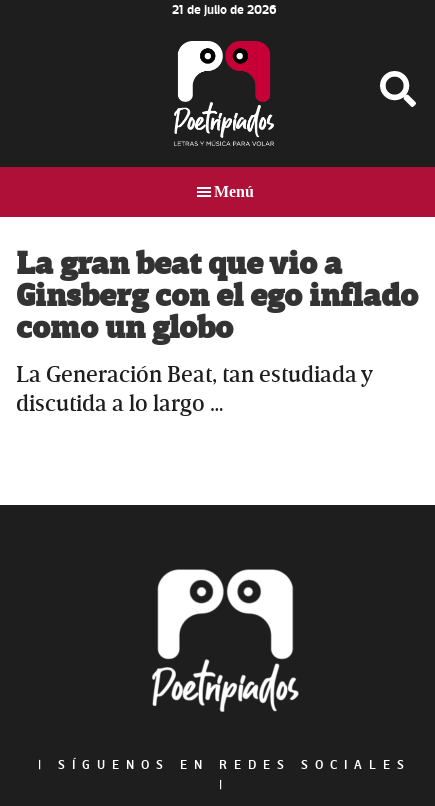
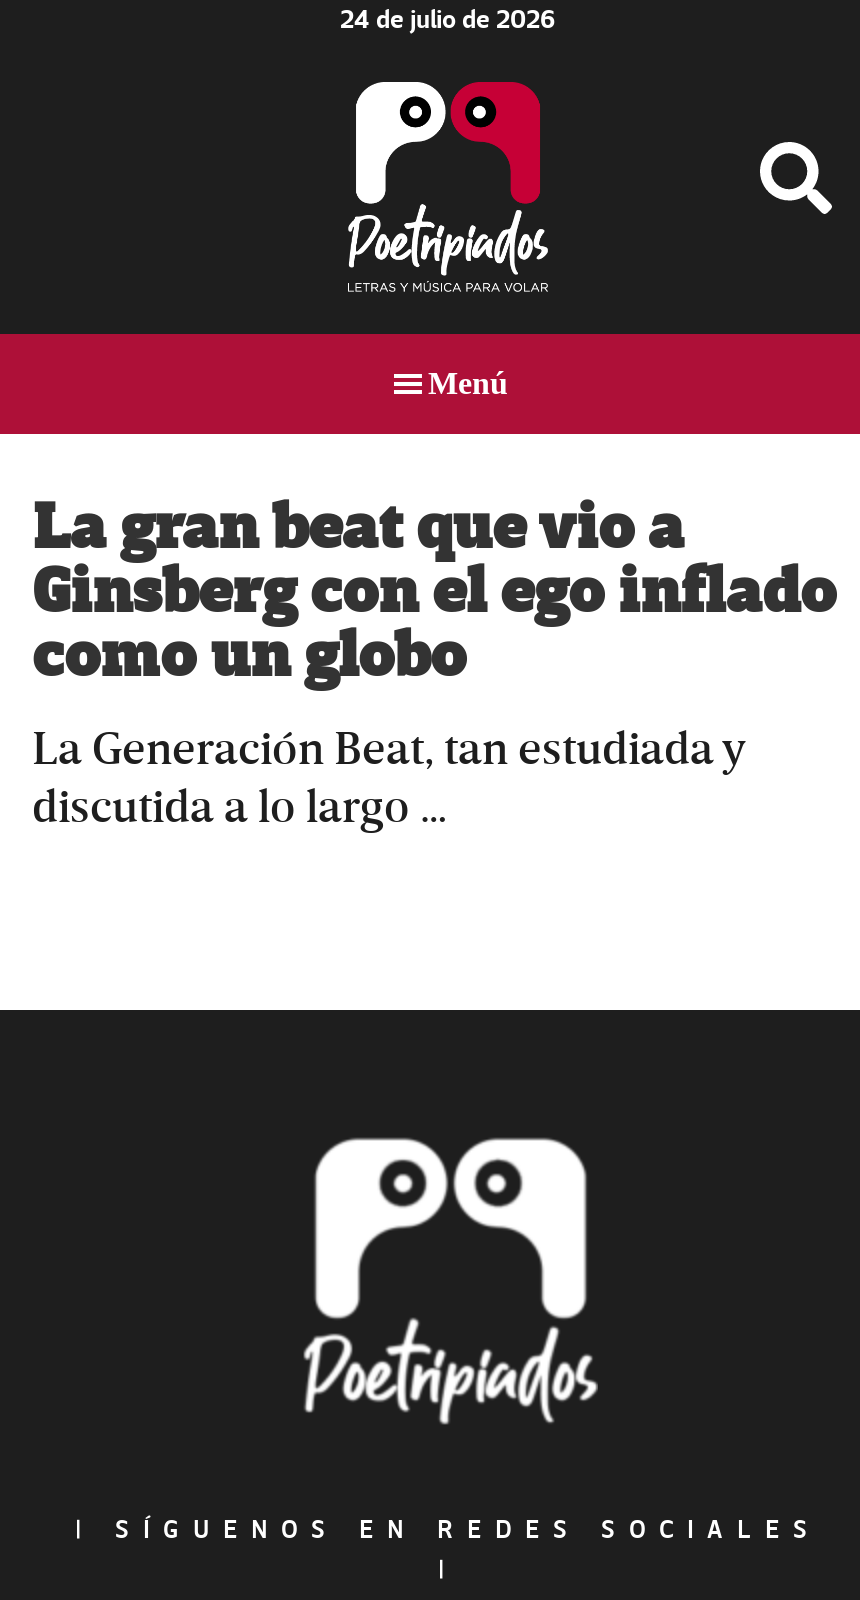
- 21 de julio de 2026
+ 24 de julio de 2026
